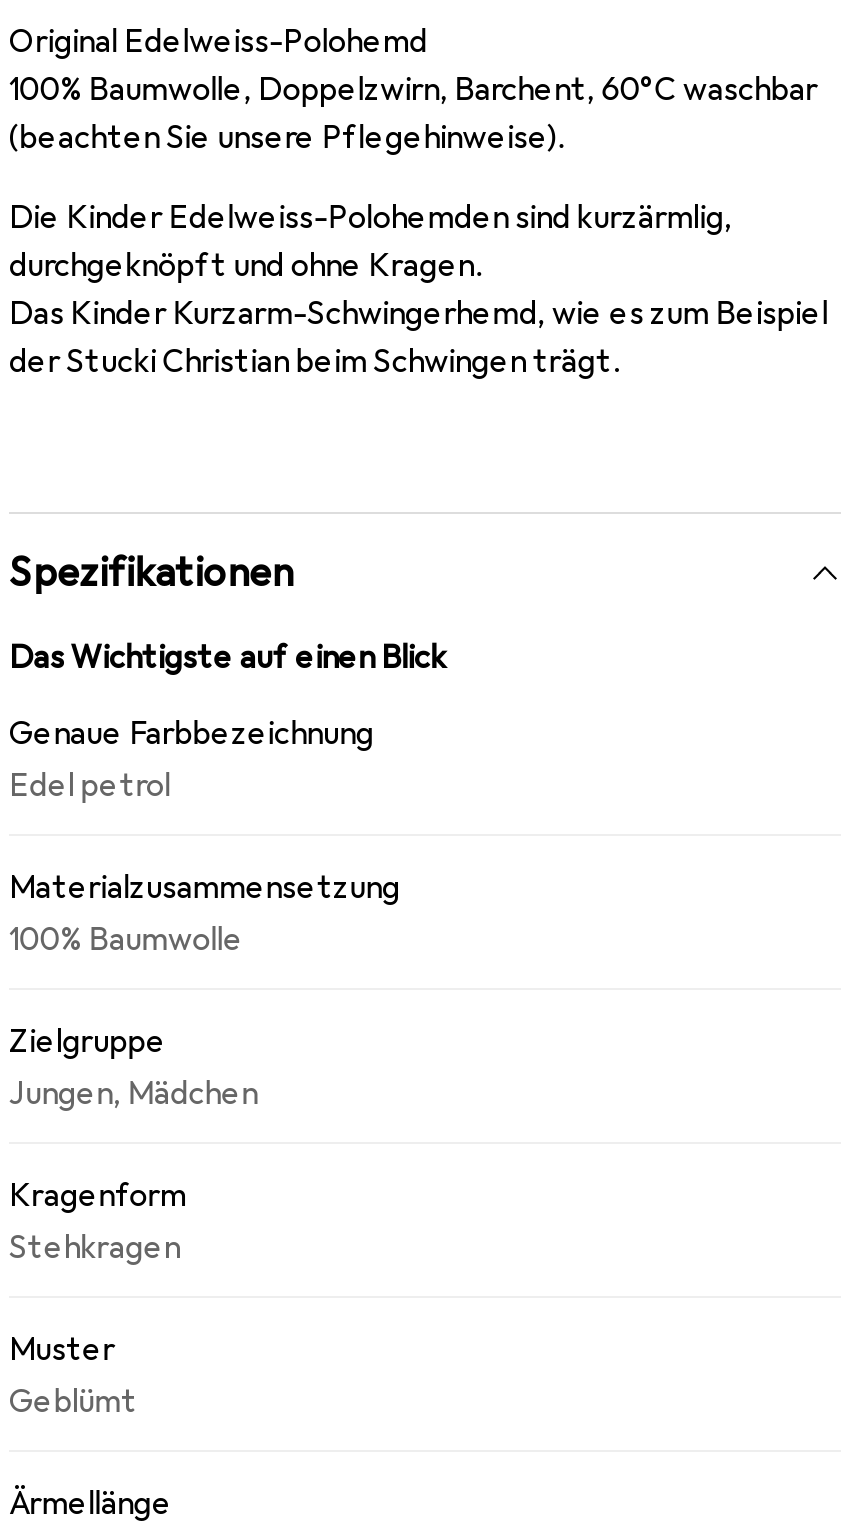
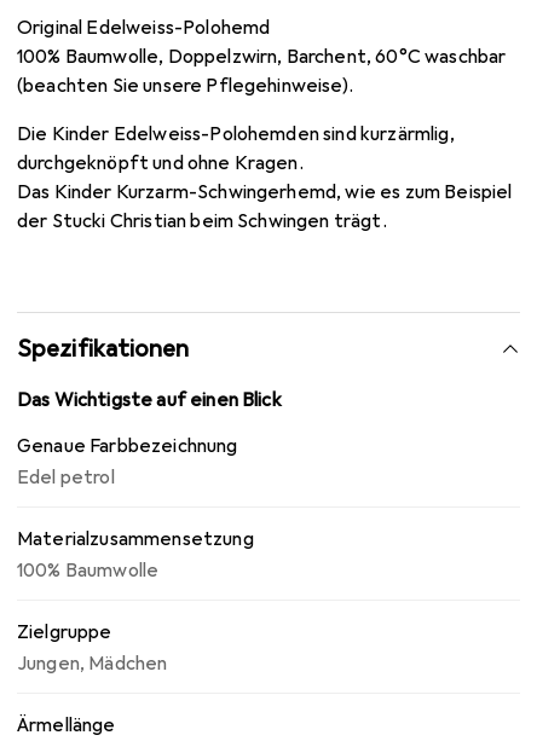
- Kragenform
- Stehkragen
- Muster
- Geblümt
